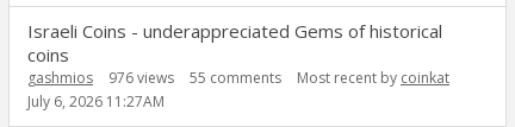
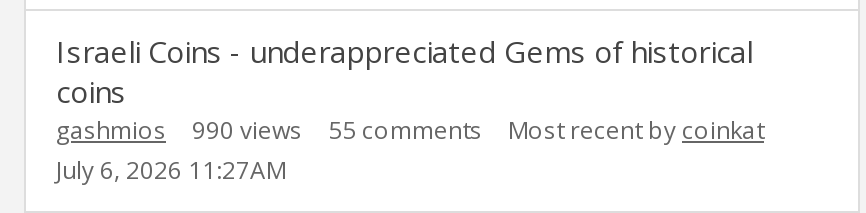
- gashmios 976 views 55 comments Most recent by coinkat
+ gashmios 990 views 55 comments Most recent by coinkat
